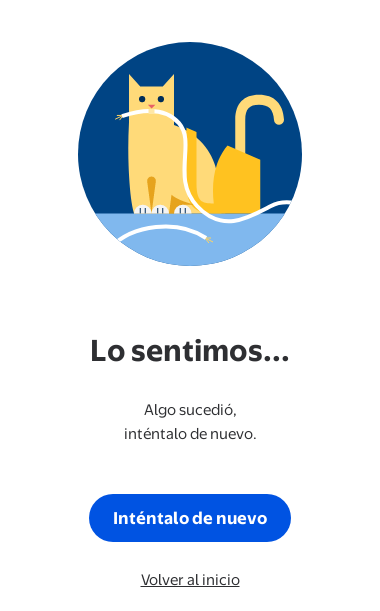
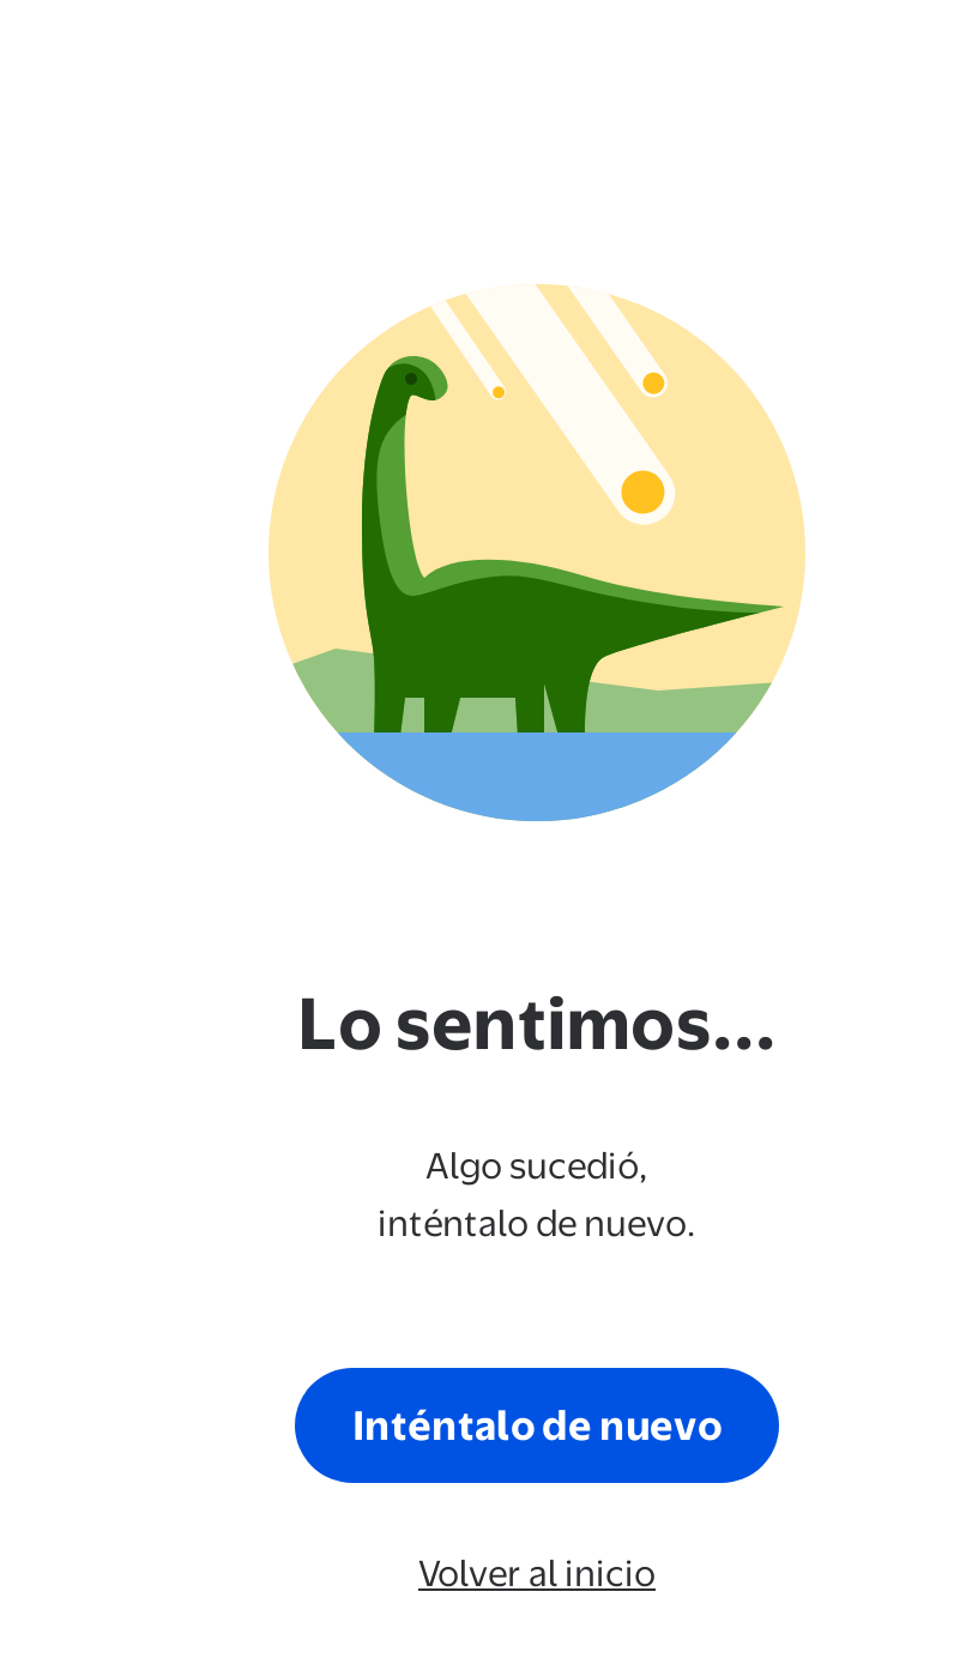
- [image]
+ [image]
